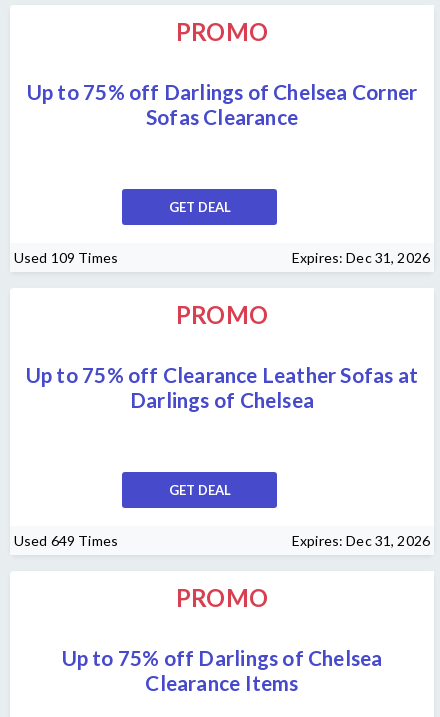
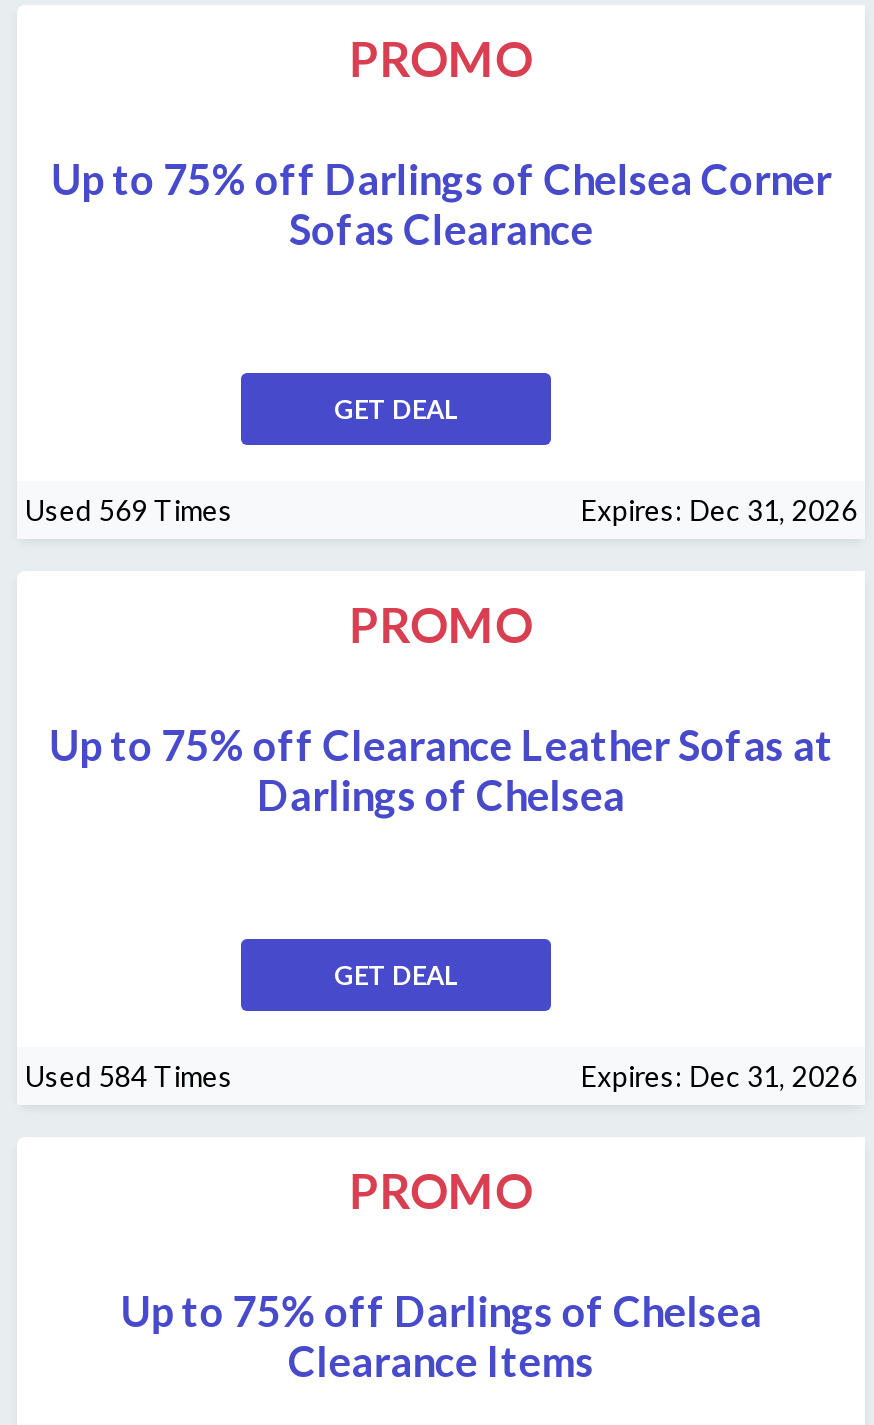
- Used 109 Times
+ Used 569 Times

- Used 649 Times
+ Used 584 Times
